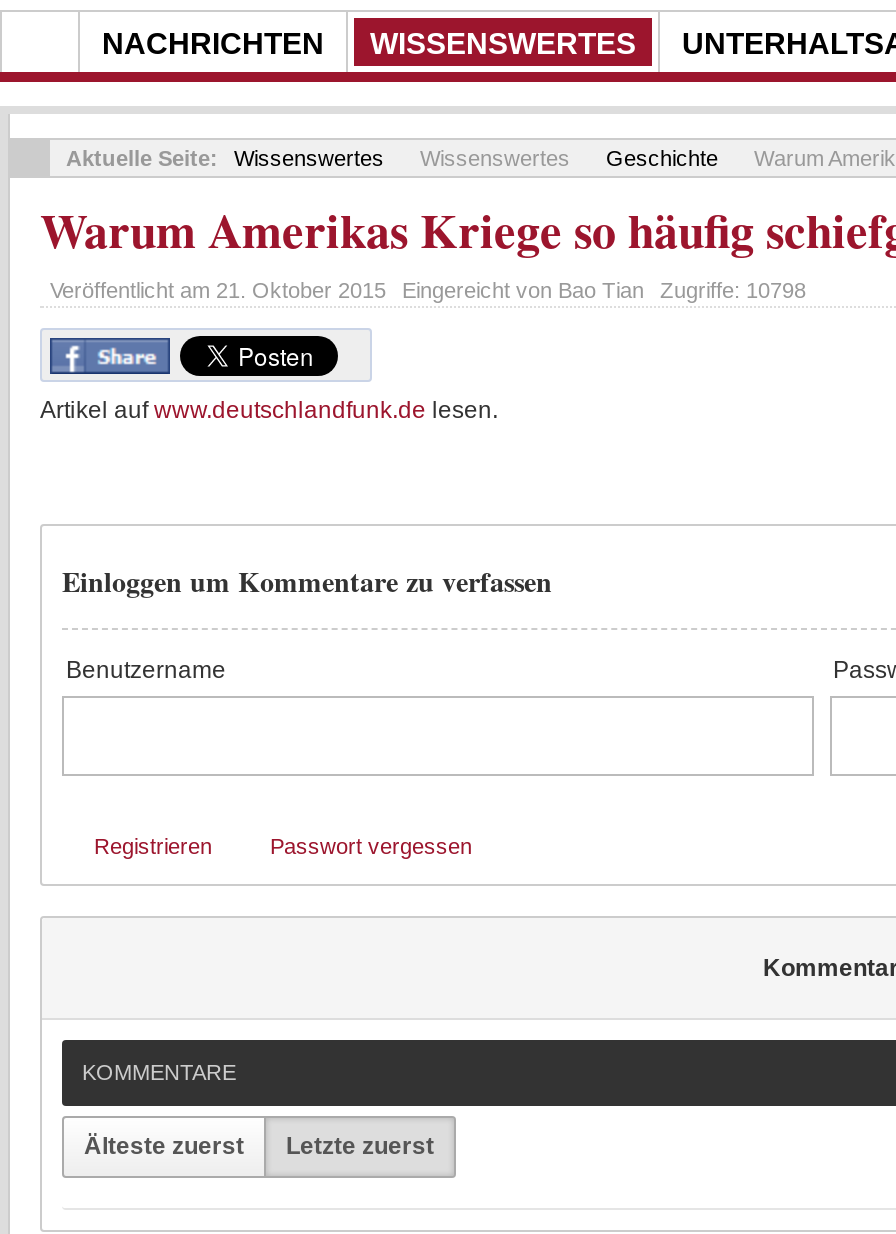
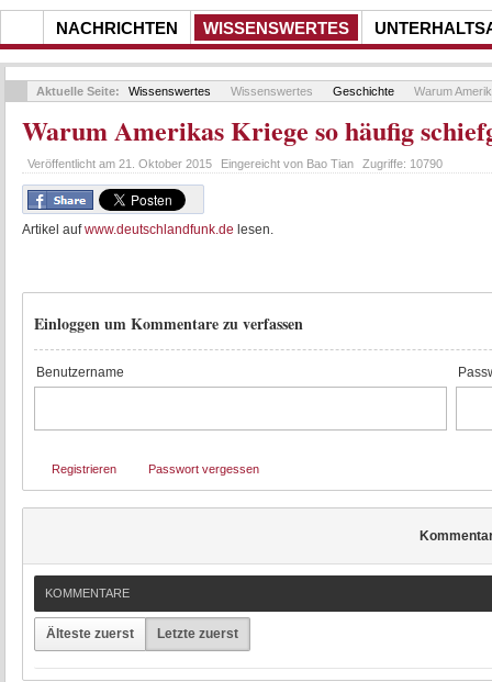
- Veröffentlicht am 21. Oktober 2015 Eingereicht von Bao Tian Zugriffe: 10798
+ Veröffentlicht am 21. Oktober 2015 Eingereicht von Bao Tian Zugriffe: 10790
